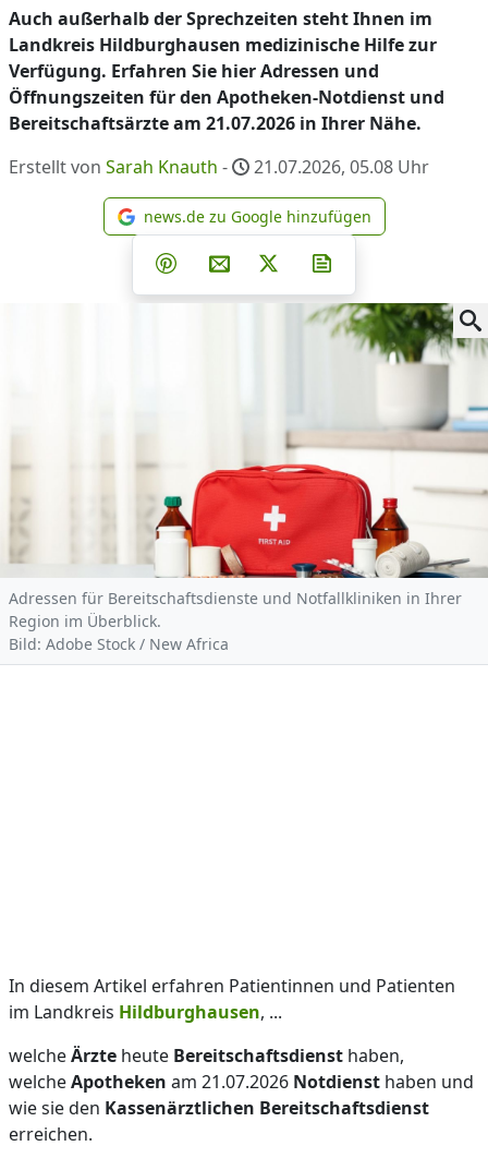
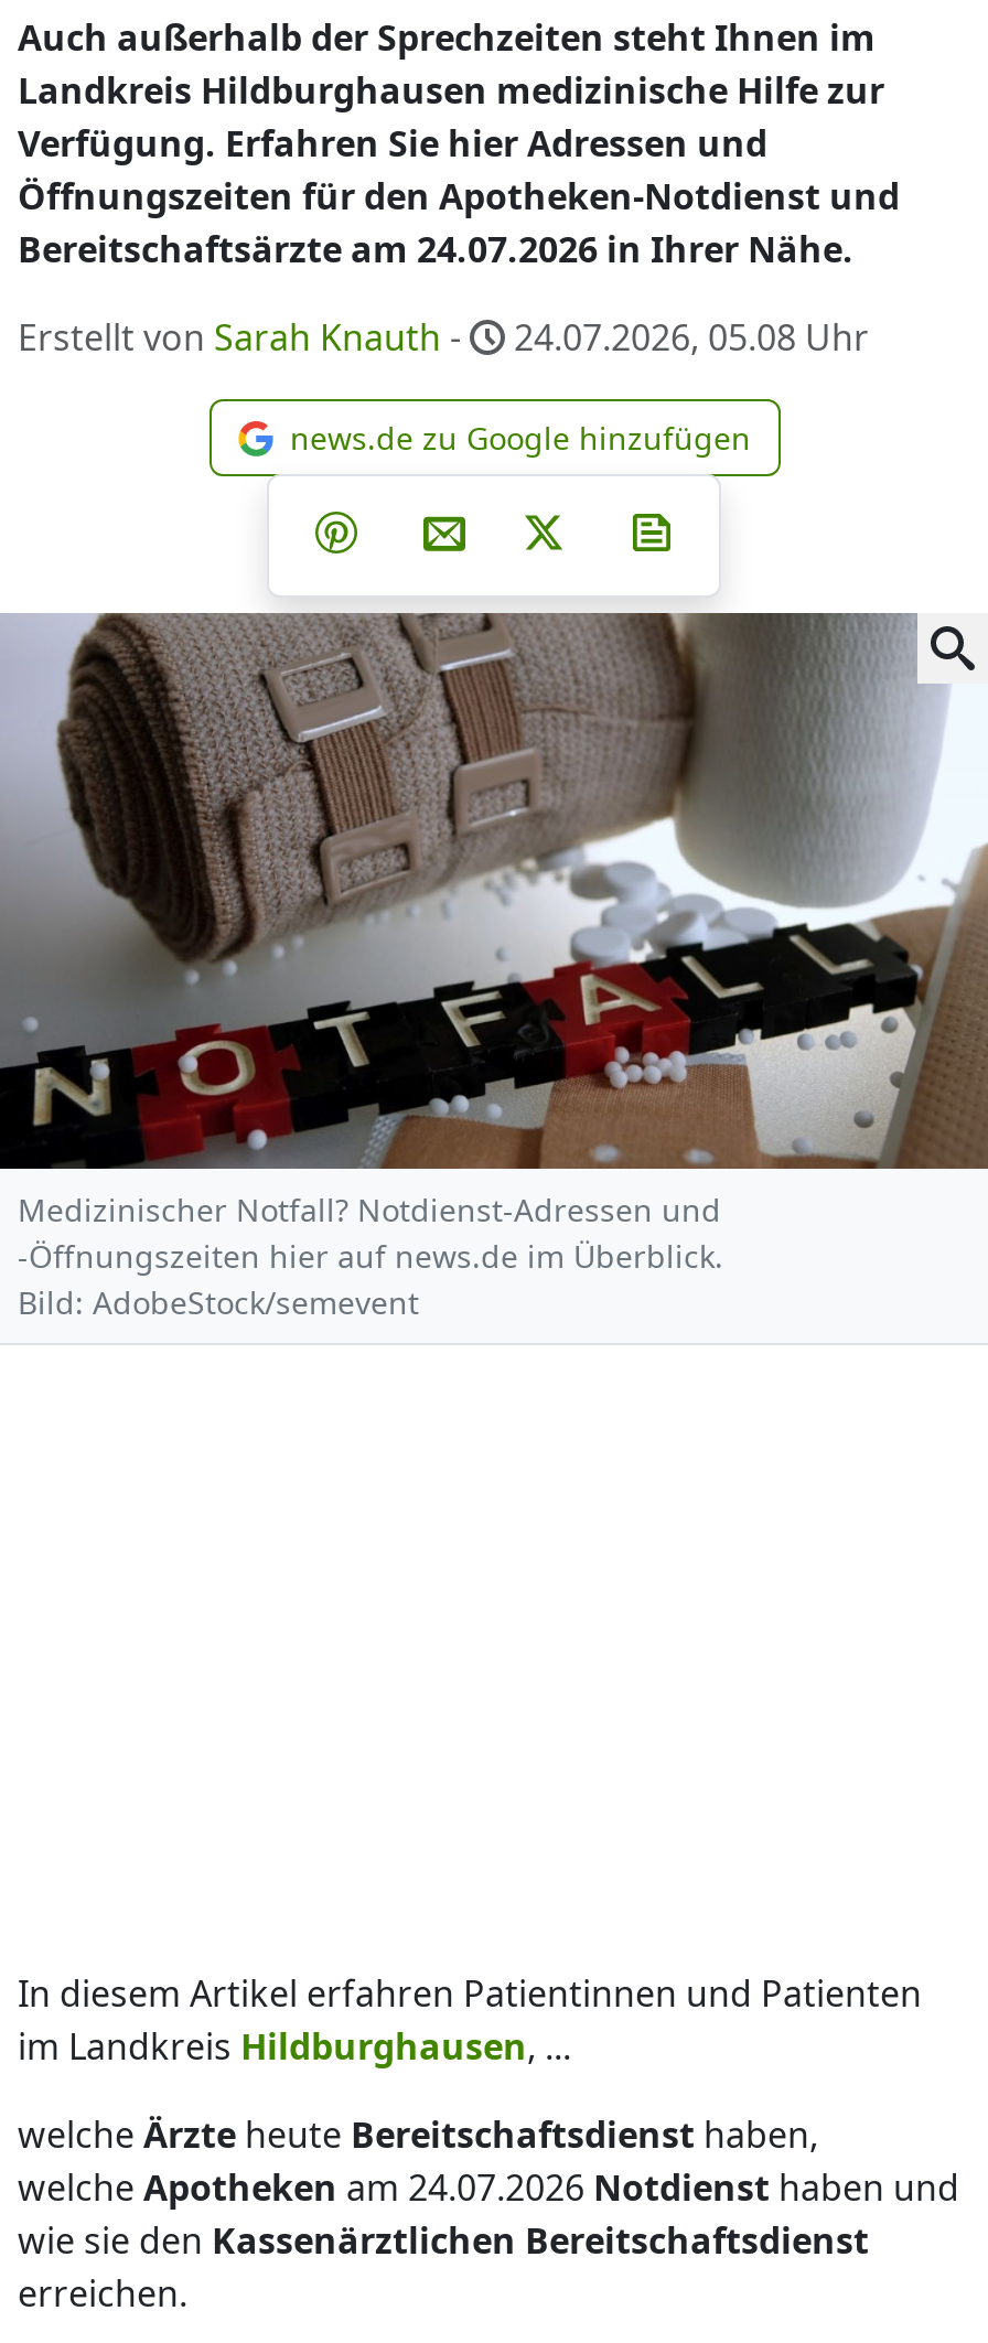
- Bereitschaftsärzte am 21.07.2026 in Ihrer Nähe.
+ Bereitschaftsärzte am 24.07.2026 in Ihrer Nähe.

- Erstellt von Sarah Knauth - 21.07.2026, 05.08 Uhr
+ Erstellt von Sarah Knauth - 24.07.2026, 05.08 Uhr

- [image]
- Adressen für Bereitschaftsdienste und Notfallkliniken in Ihrer
- Region im Überblick.
- Bild: Adobe Stock / New Africa
+ [image]
+ Medizinischer Notfall? Notdienst-Adressen und
+ -Öffnungszeiten hier auf news.de im Überblick.
+ Bild: AdobeStock/semevent

- welche Apotheken am 21.07.2026 Notdienst haben und
+ welche Apotheken am 24.07.2026 Notdienst haben und
